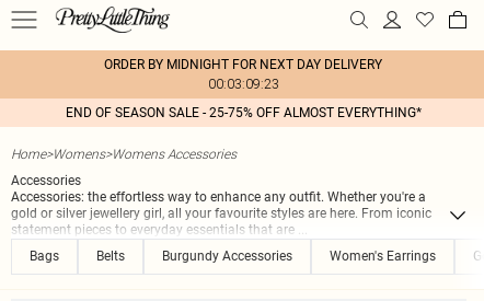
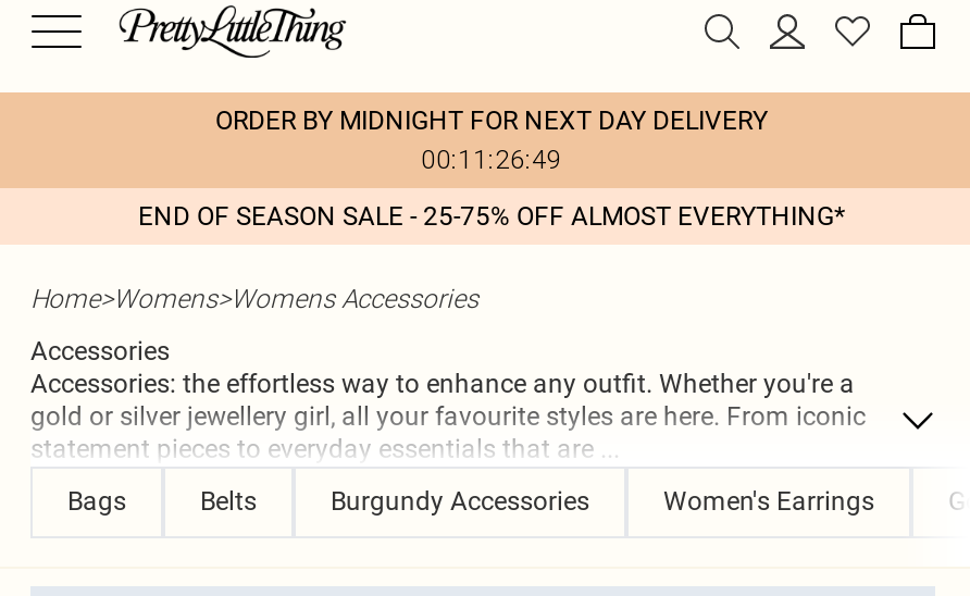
- 00:03:09:23
+ 00:11:26:49
